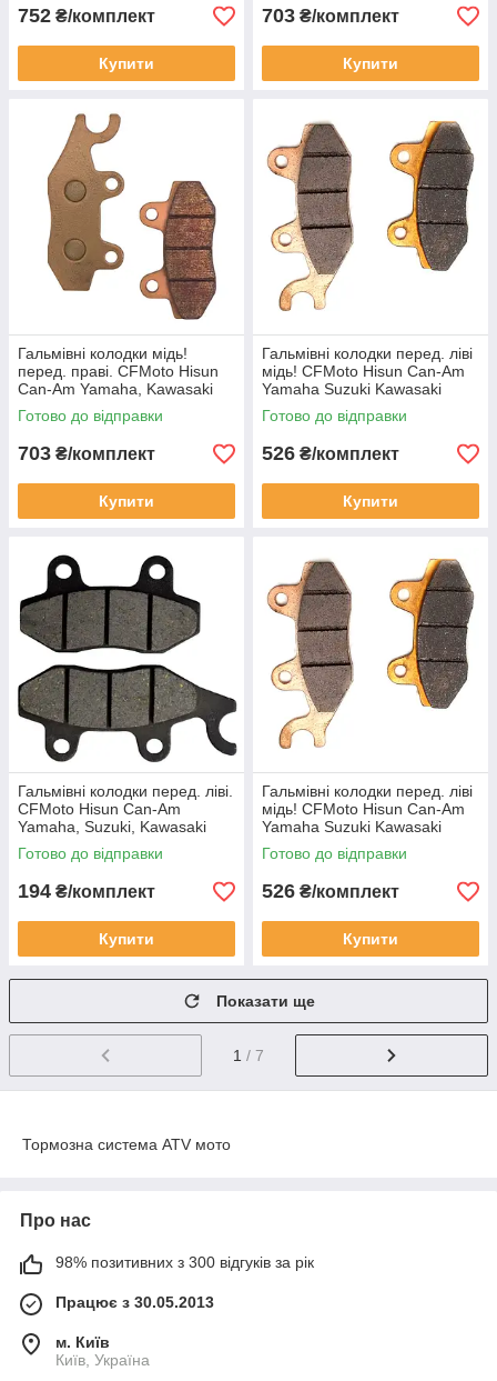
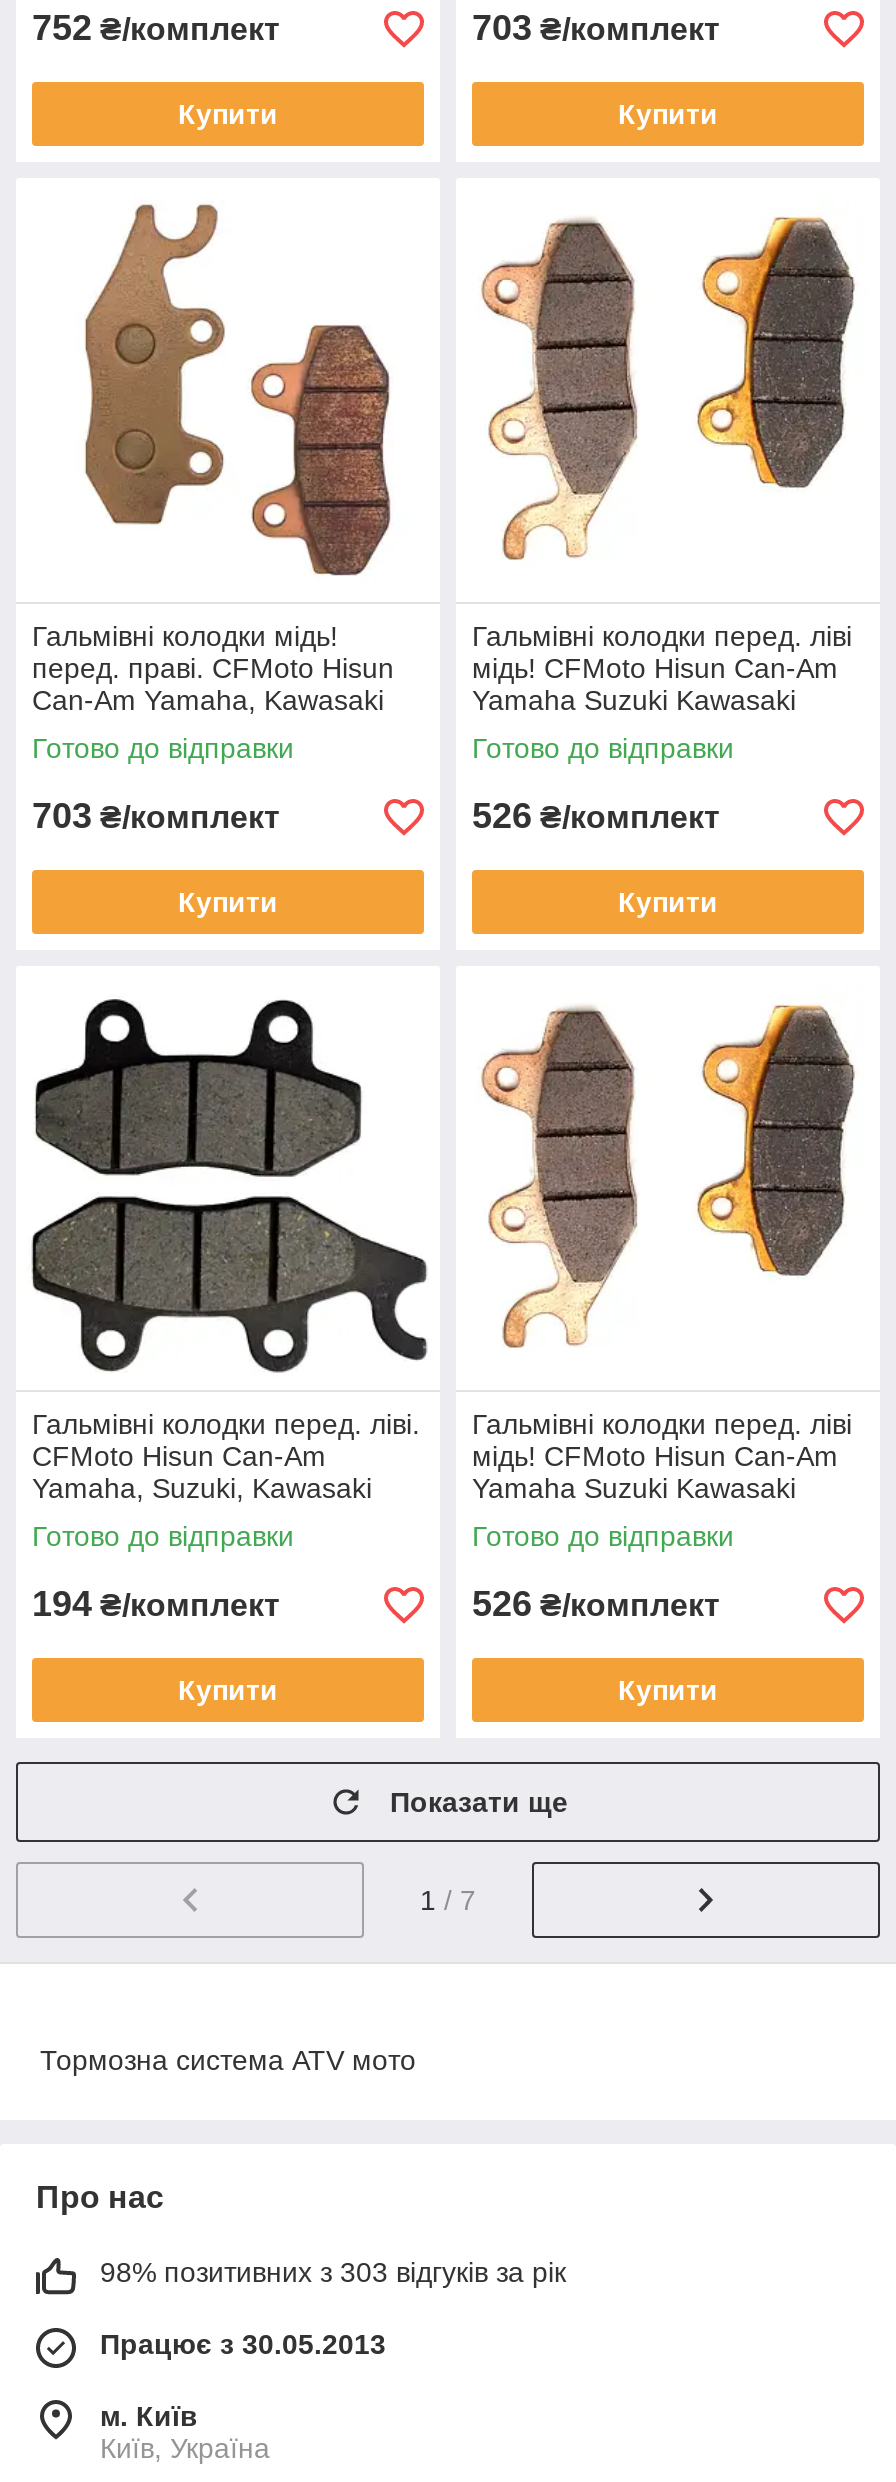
- 98% позитивних з 300 відгуків за рік
+ 98% позитивних з 303 відгуків за рік
